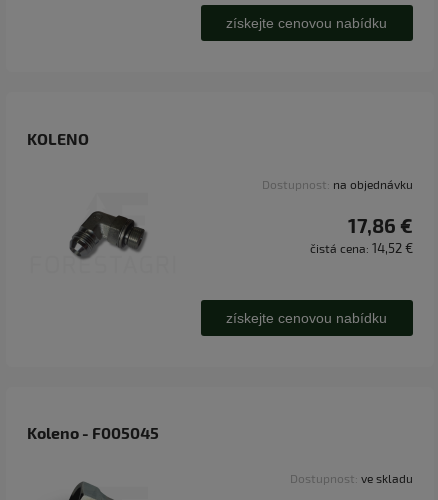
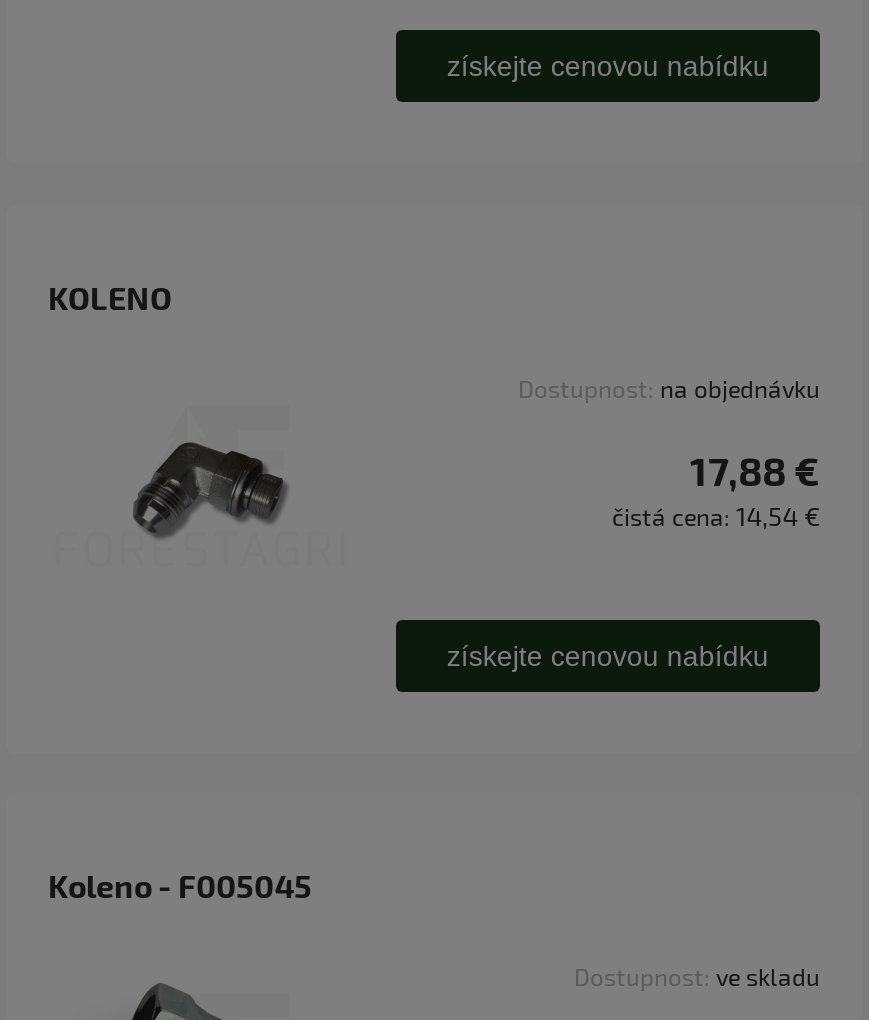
- 17,86 €
+ 17,88 €

- čistá cena: 14,52 €
+ čistá cena: 14,54 €
